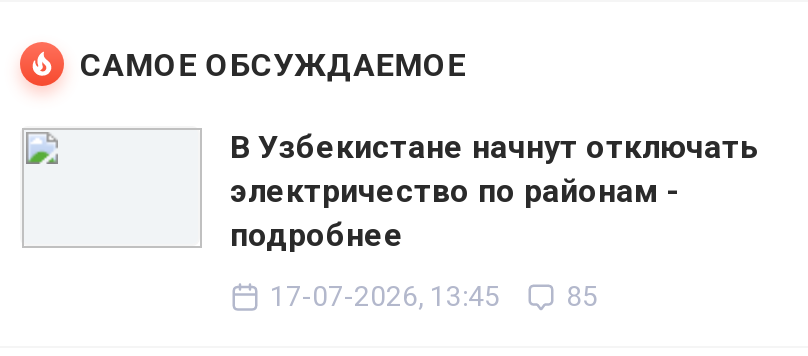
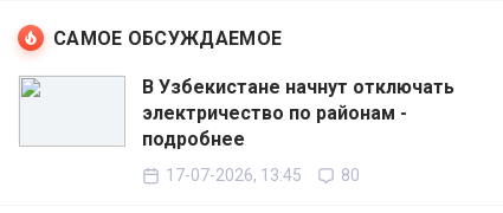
- 85
+ 80
